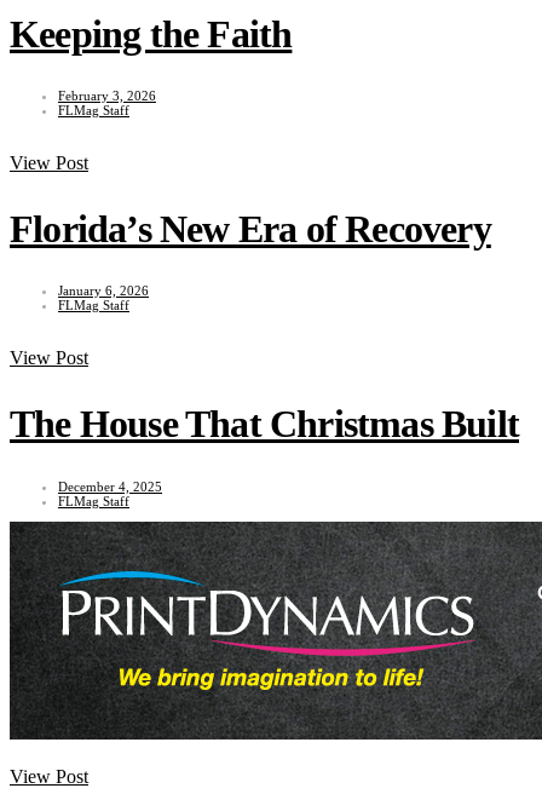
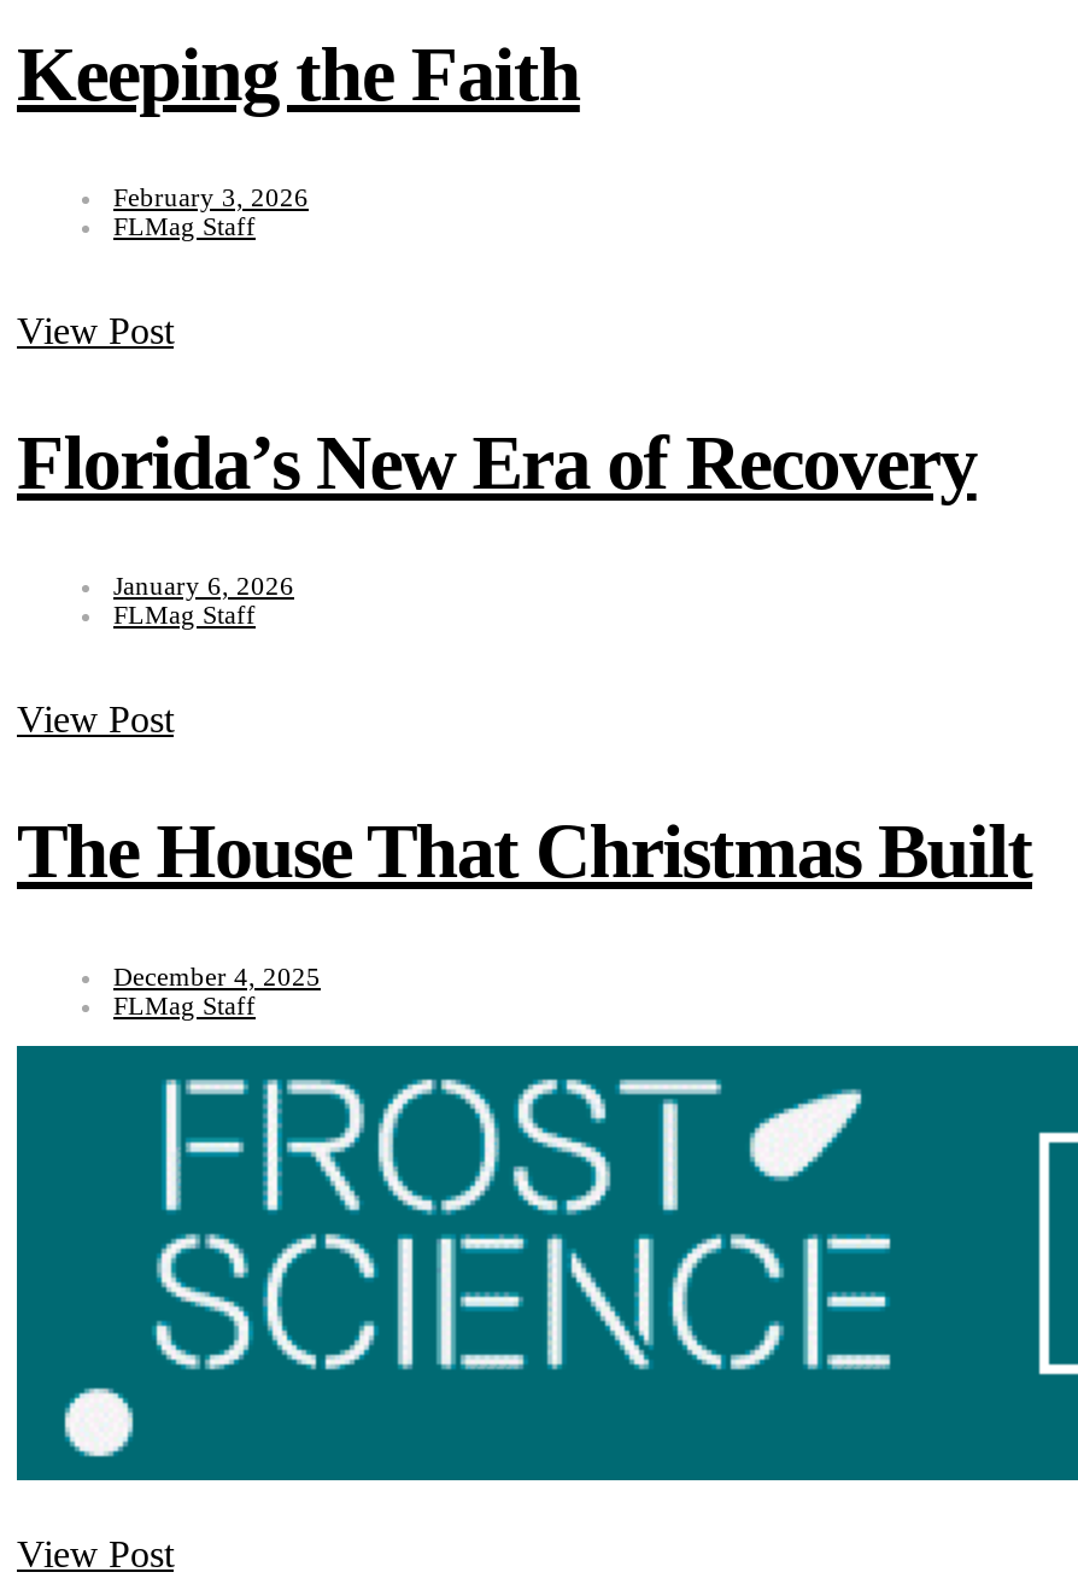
- [image]
+ [image]
